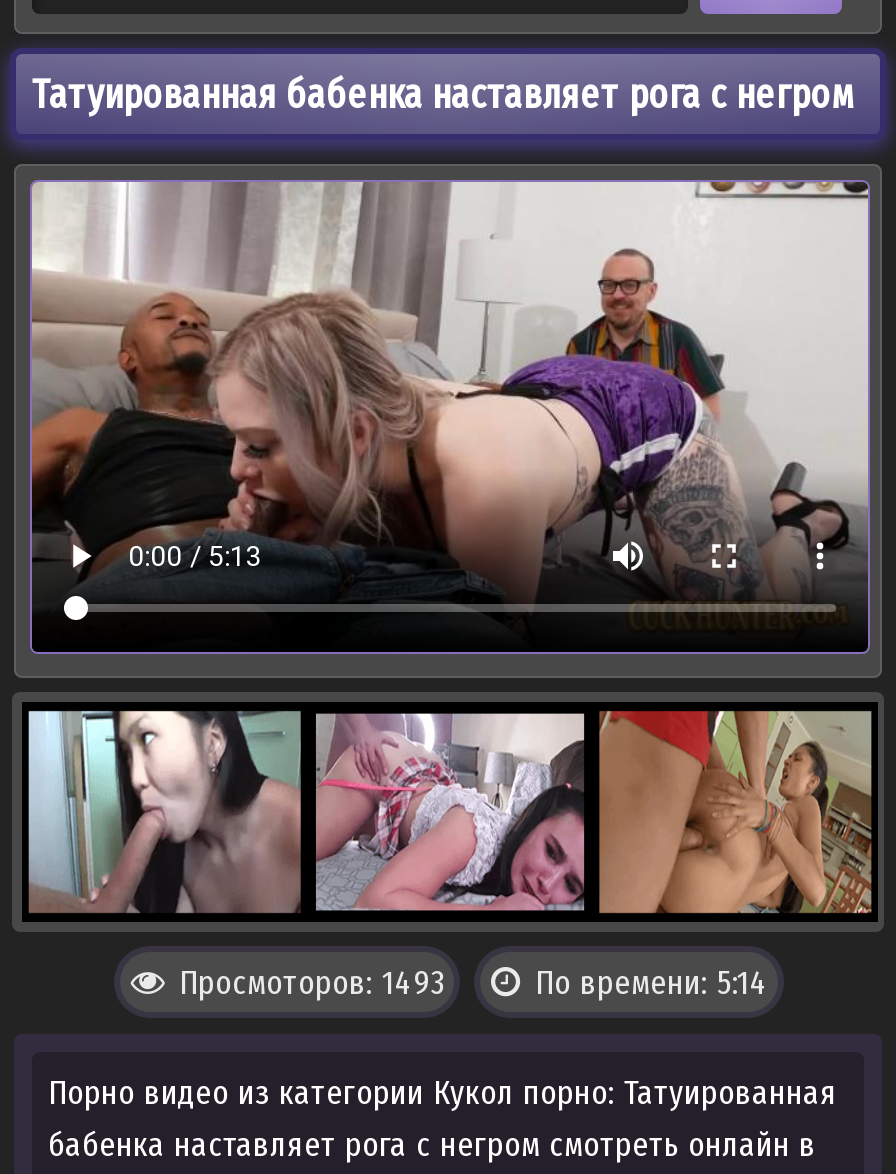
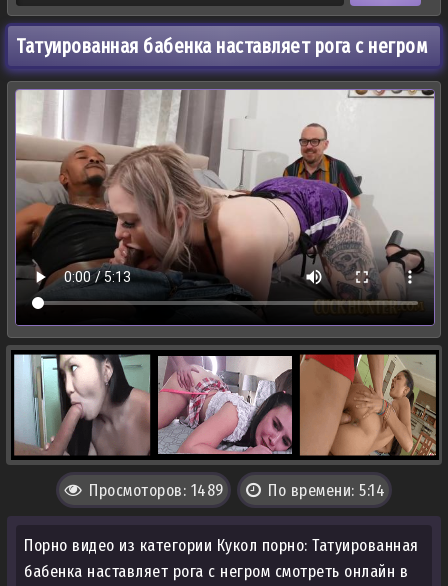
- Просмоторов: 1493 По времени: 5:14
+ Просмоторов: 1489 По времени: 5:14
